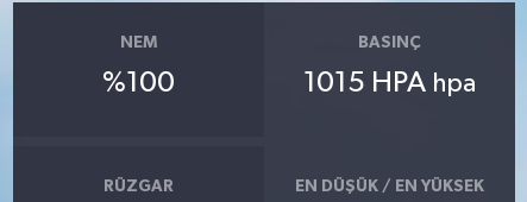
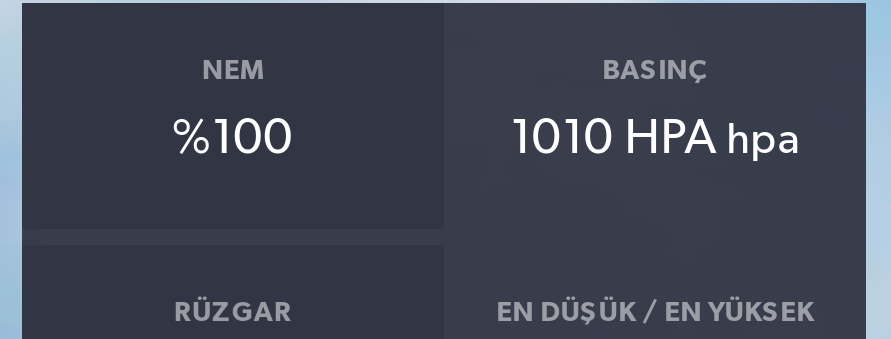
- 1015 HPA hpa
+ 1010 HPA hpa
